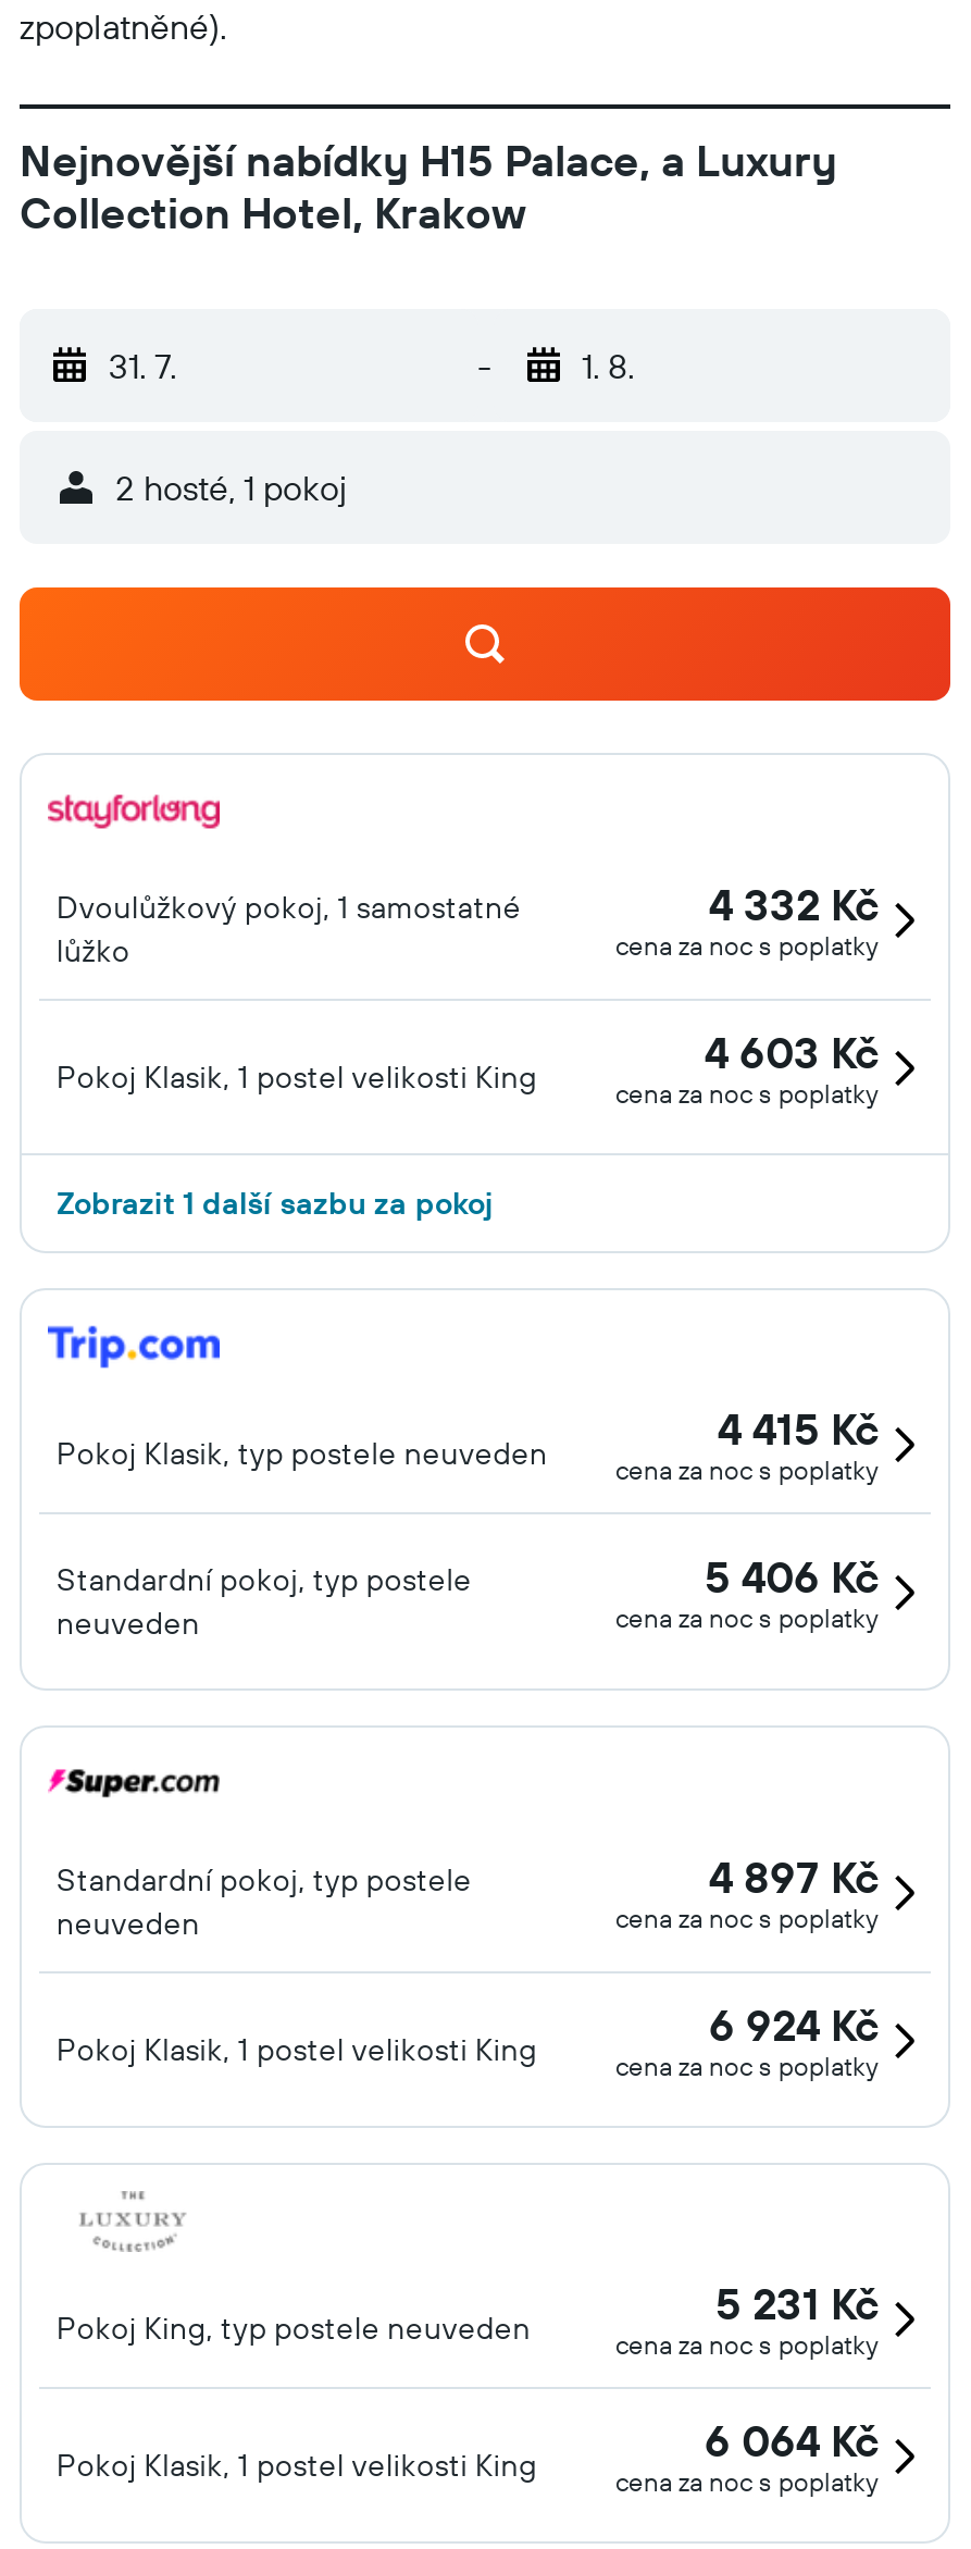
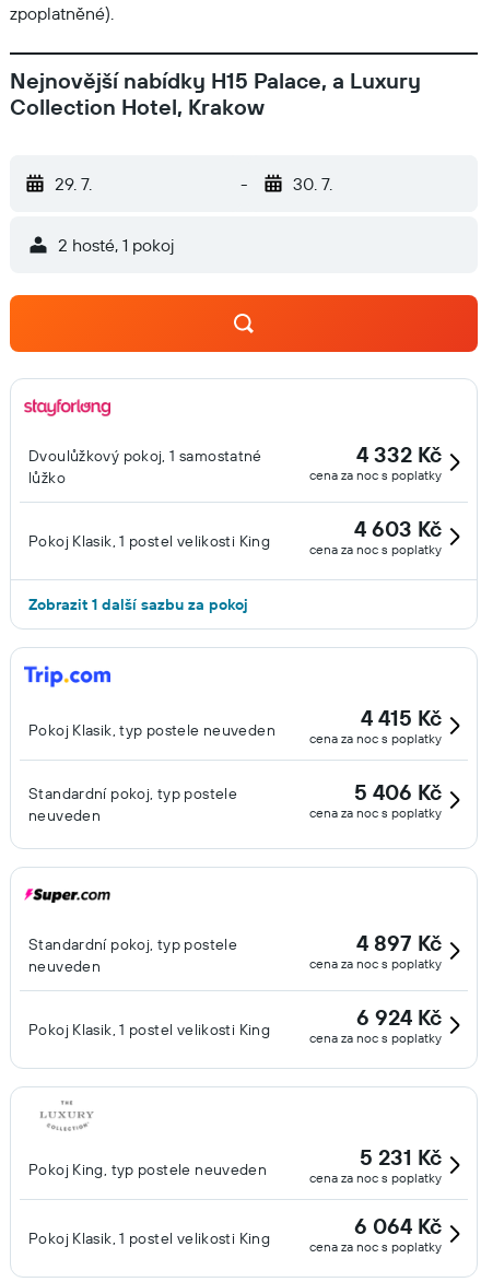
- 31. 7.
+ 29. 7.

- 1. 8.
+ 30. 7.
